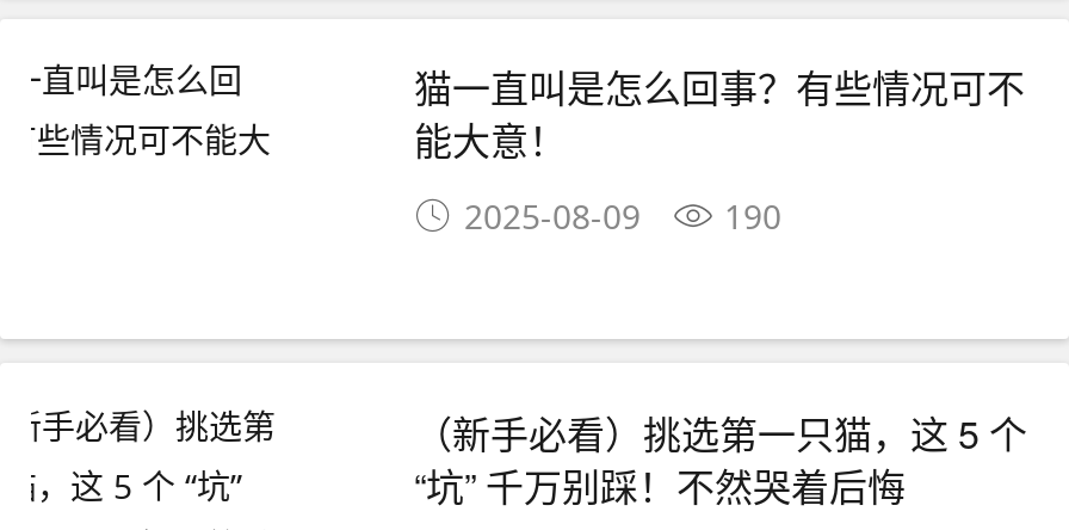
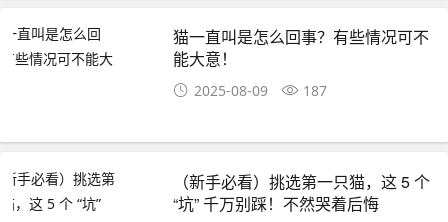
- 2025-08-09 190
+ 2025-08-09 187
